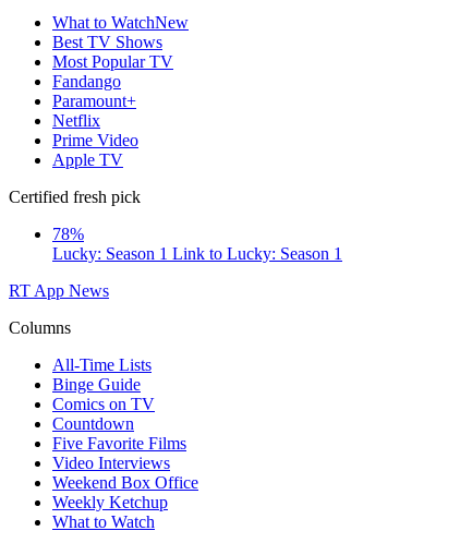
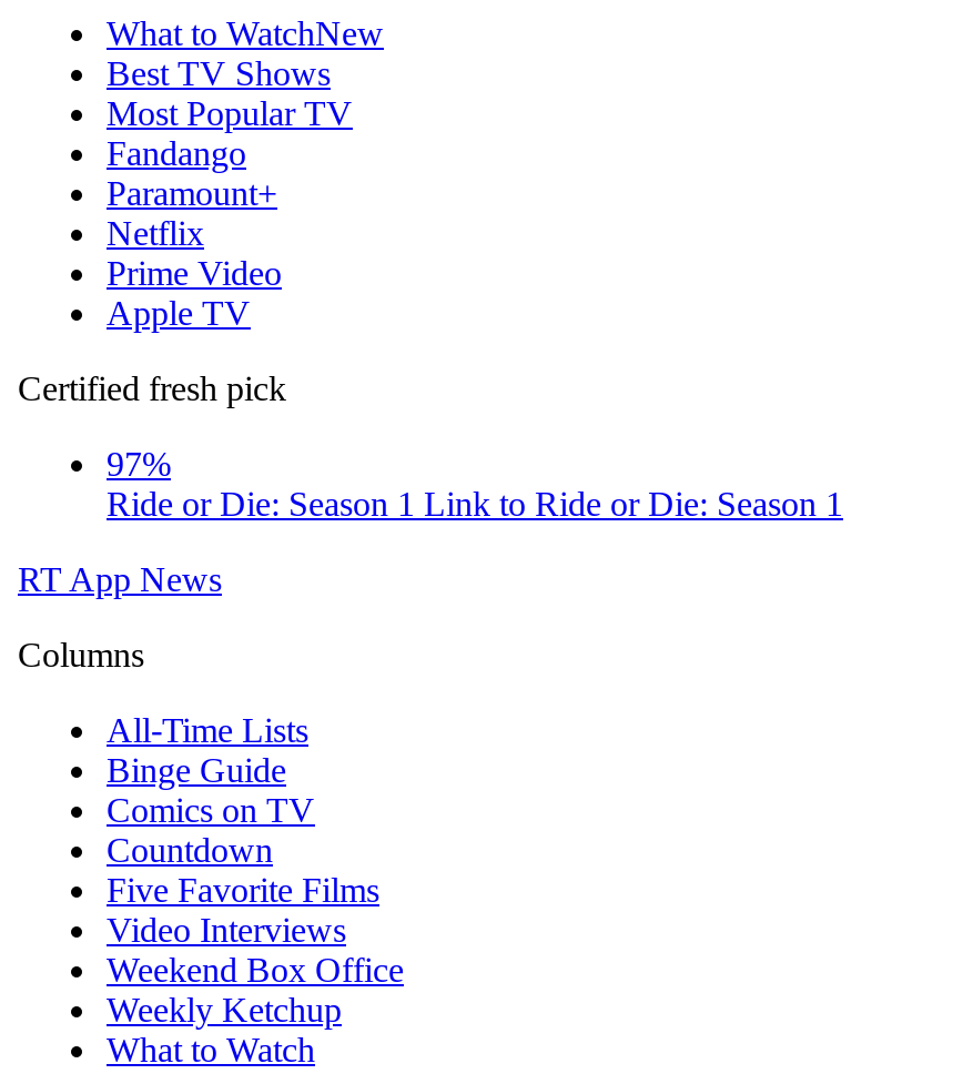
- 78%
- Lucky: Season 1 Link to Lucky: Season 1
+ 97%
+ Ride or Die: Season 1 Link to Ride or Die: Season 1
